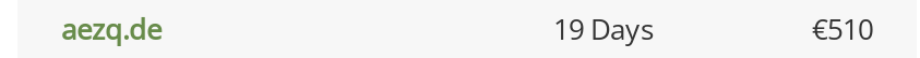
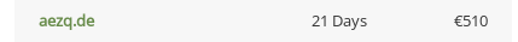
- 19 Days
+ 21 Days
